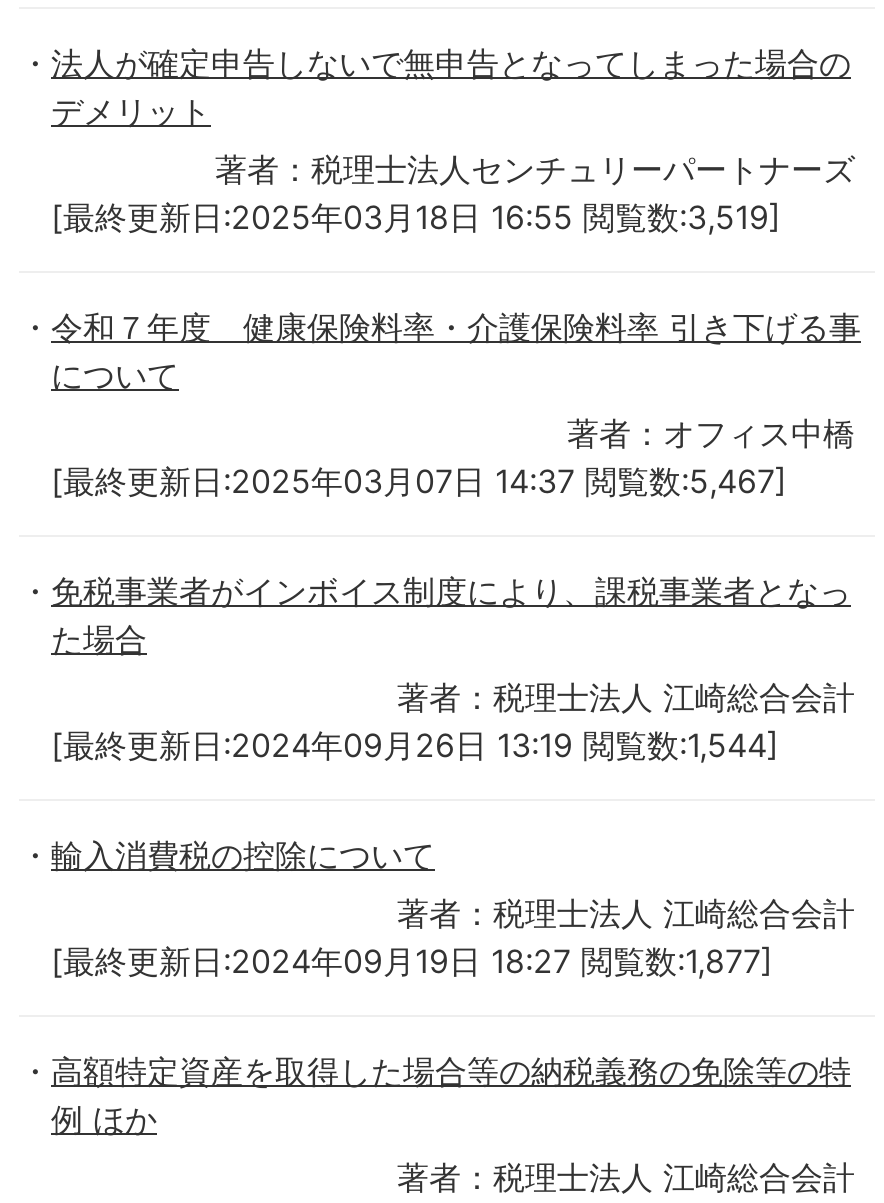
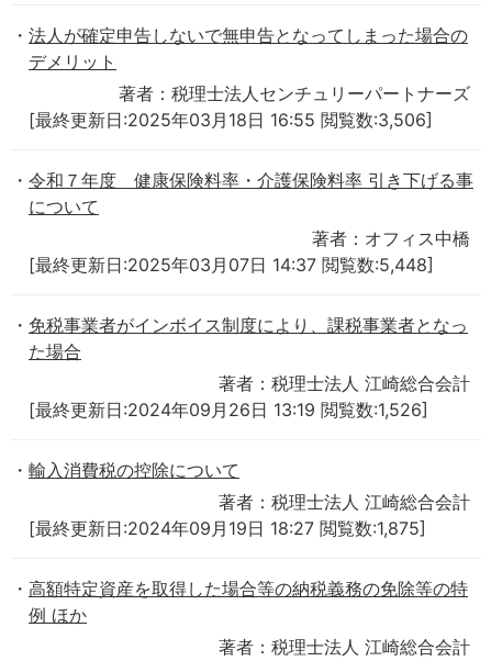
- [最終更新日:2025年03月18日 16:55 閲覧数:3,519]
+ [最終更新日:2025年03月18日 16:55 閲覧数:3,506]

- [最終更新日:2025年03月07日 14:37 閲覧数:5,467]
+ [最終更新日:2025年03月07日 14:37 閲覧数:5,448]

- [最終更新日:2024年09月26日 13:19 閲覧数:1,544]
+ [最終更新日:2024年09月26日 13:19 閲覧数:1,526]

- [最終更新日:2024年09月19日 18:27 閲覧数:1,877]
+ [最終更新日:2024年09月19日 18:27 閲覧数:1,875]
